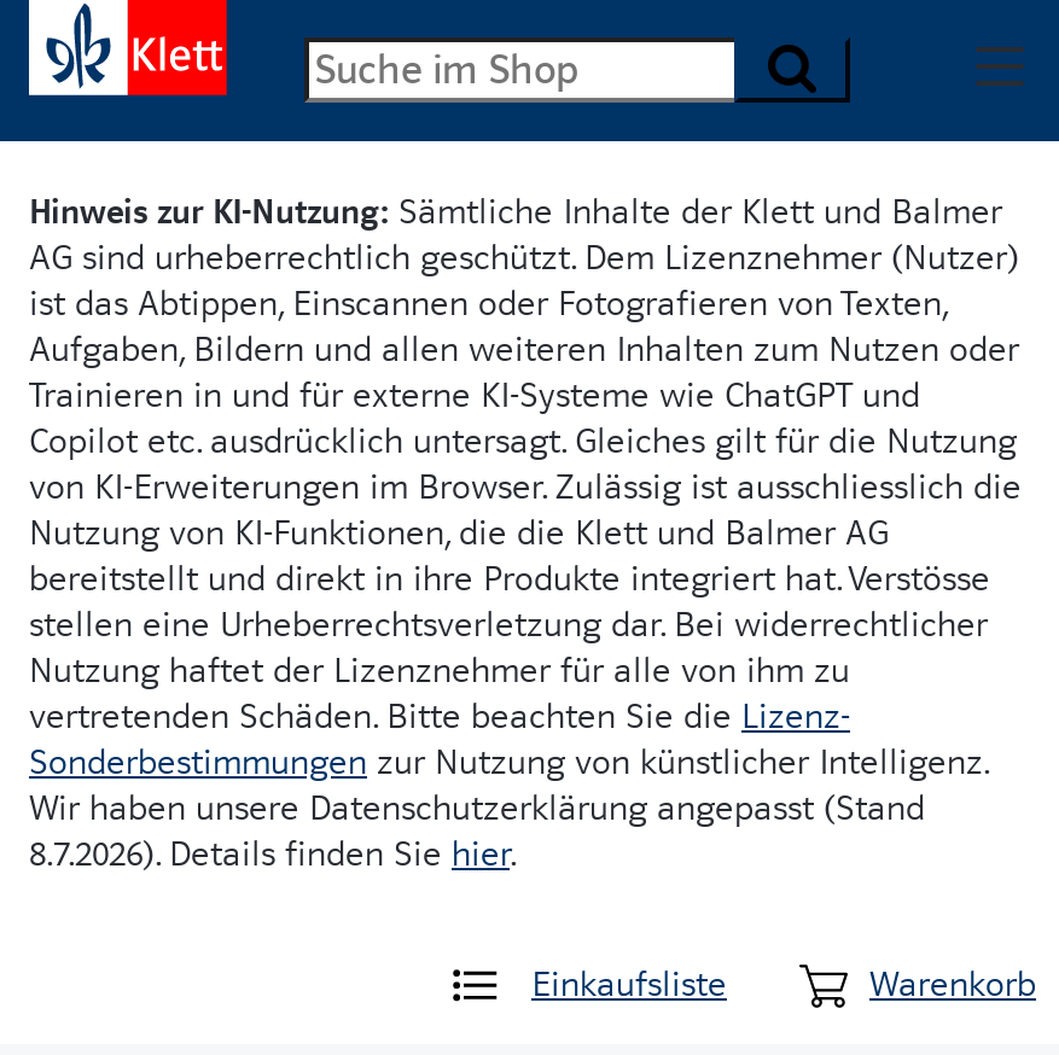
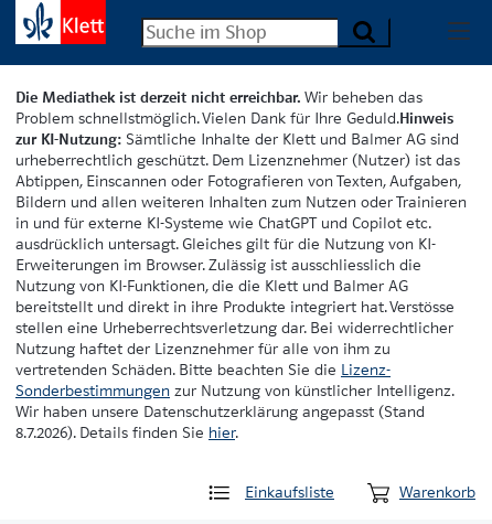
- Hinweis zur KI-Nutzung: Sämtliche Inhalte der Klett und Balmer
- AG sind urheberrechtlich geschützt. Dem Lizenznehmer (Nutzer)
- ist das Abtippen, Einscannen oder Fotografieren von Texten,
- Aufgaben, Bildern und allen weiteren Inhalten zum Nutzen oder
- Trainieren in und für externe KI-Systeme wie ChatGPT und
- Copilot etc. ausdrücklich untersagt. Gleiches gilt für die Nutzung
- von KI-Erweiterungen im Browser. Zulässig ist ausschliesslich die
+ Die Mediathek ist derzeit nicht erreichbar. Wir beheben das
+ Problem schnellstmöglich. Vielen Dank für Ihre Geduld.Hinweis
+ zur KI-Nutzung: Sämtliche Inhalte der Klett und Balmer AG sind
+ urheberrechtlich geschützt. Dem Lizenznehmer (Nutzer) ist das
+ Abtippen, Einscannen oder Fotografieren von Texten, Aufgaben,
+ Bildern und allen weiteren Inhalten zum Nutzen oder Trainieren
+ in und für externe KI-Systeme wie ChatGPT und Copilot etc.
+ ausdrücklich untersagt. Gleiches gilt für die Nutzung von KI-
+ Erweiterungen im Browser. Zulässig ist ausschliesslich die
